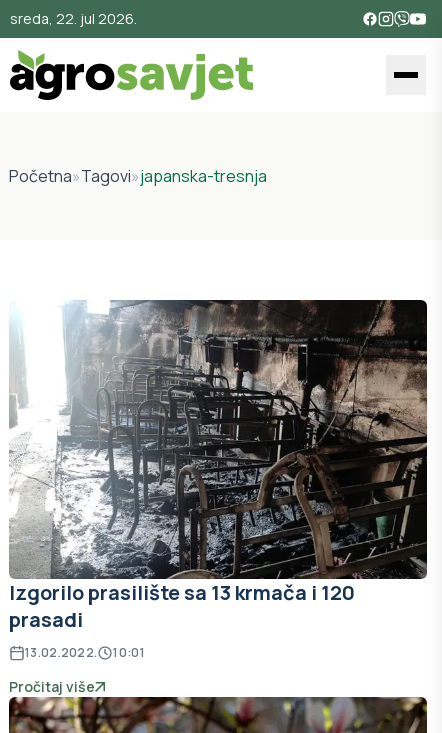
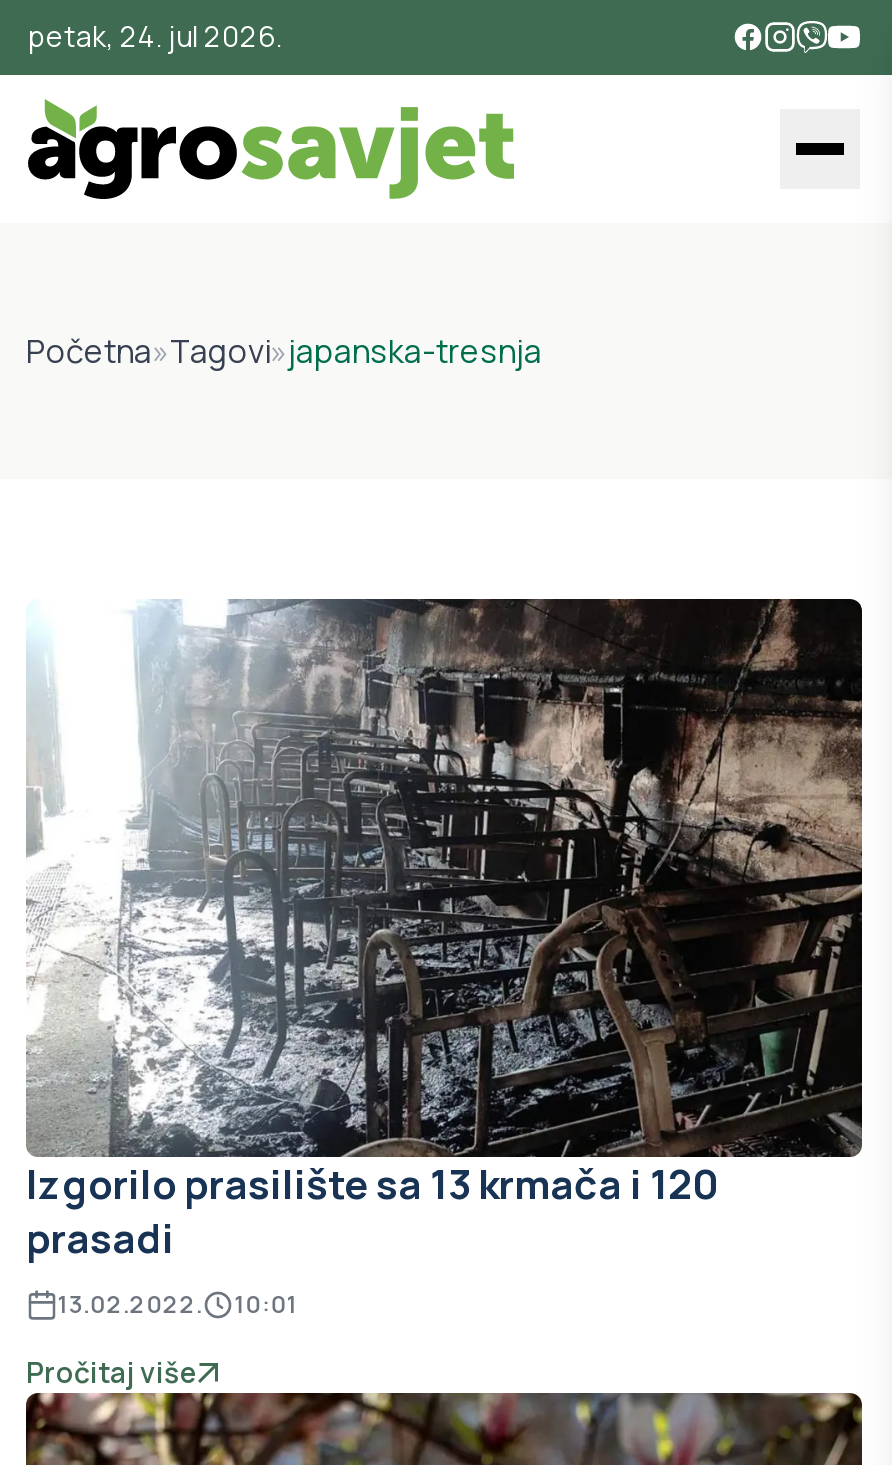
- sreda, 22. jul 2026.
+ petak, 24. jul 2026.
